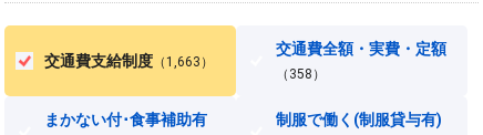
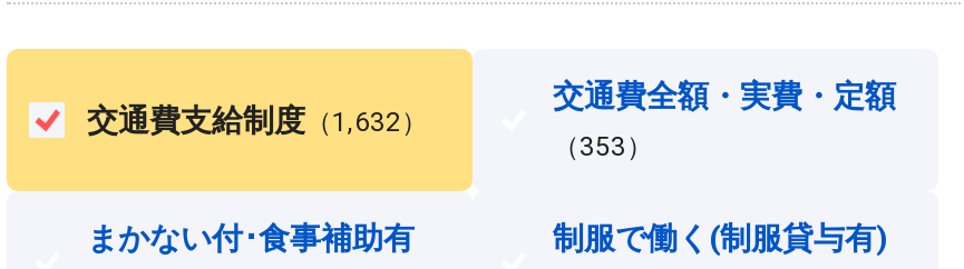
- 交通費支給制度（1,663）
+ 交通費支給制度（1,632）

- （358）
+ （353）
